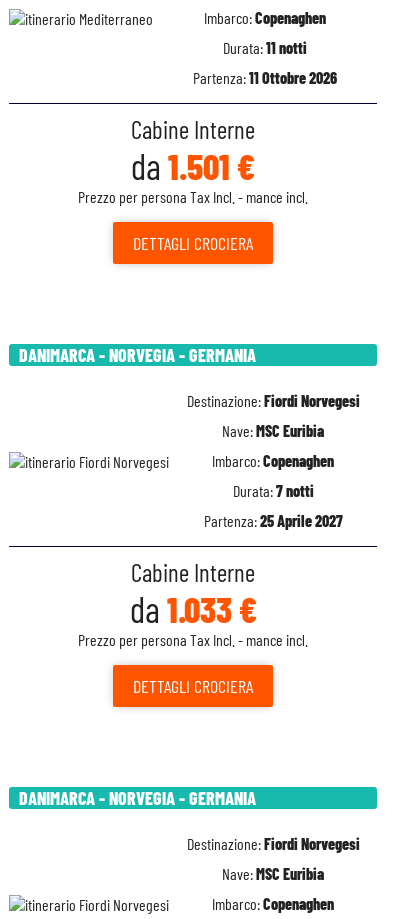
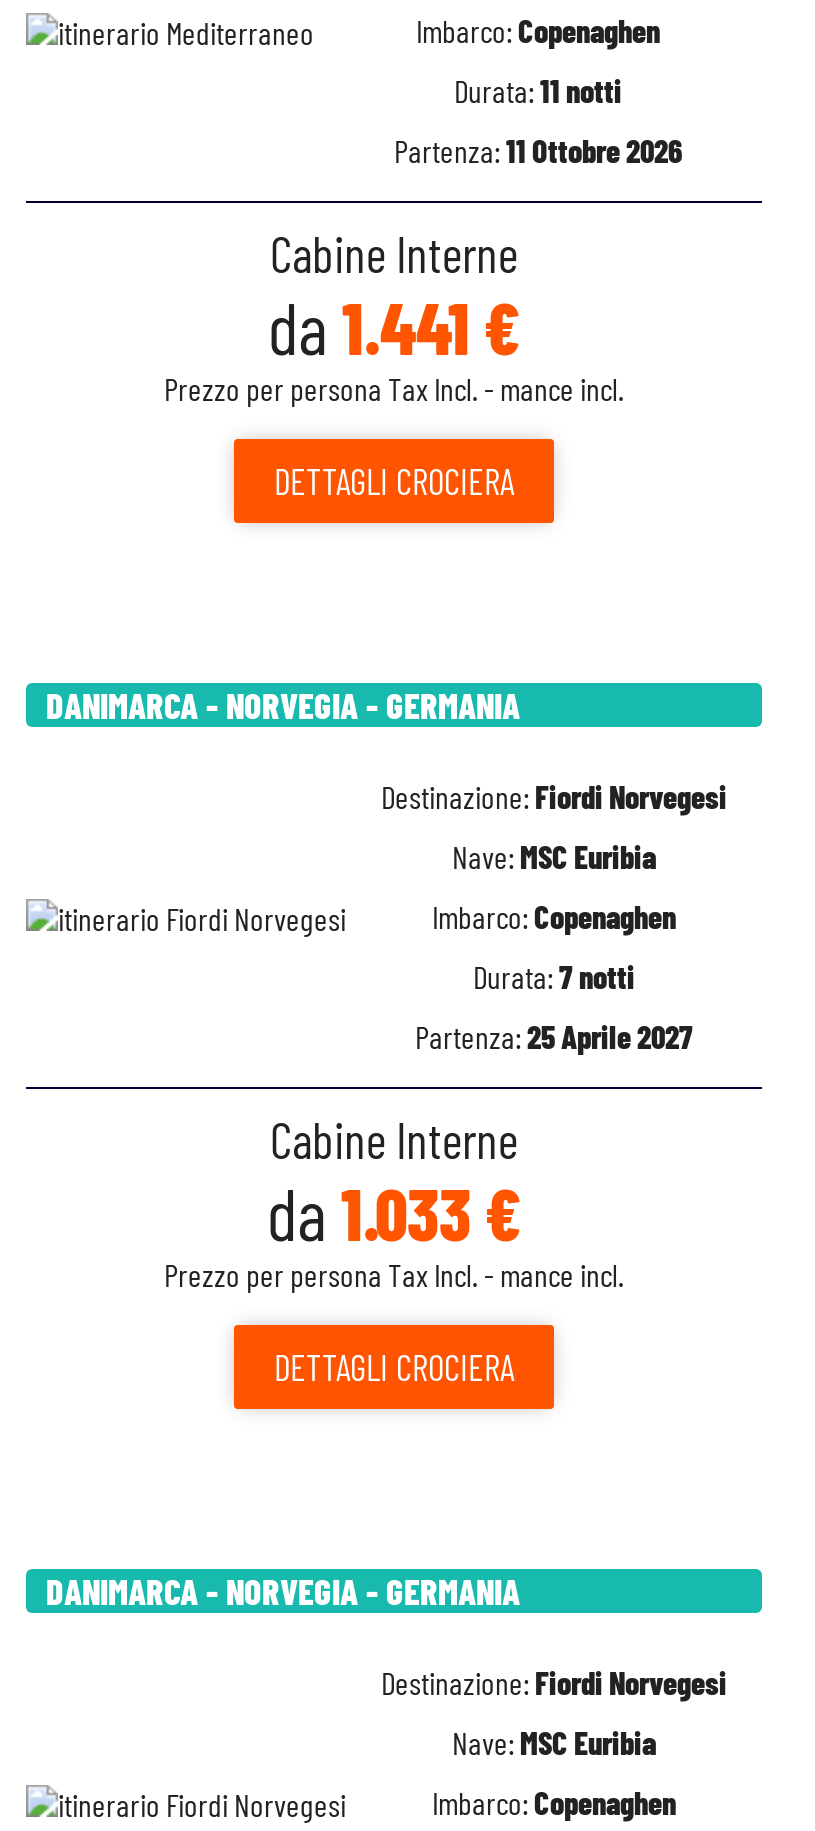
- da 1.501 €
+ da 1.441 €
